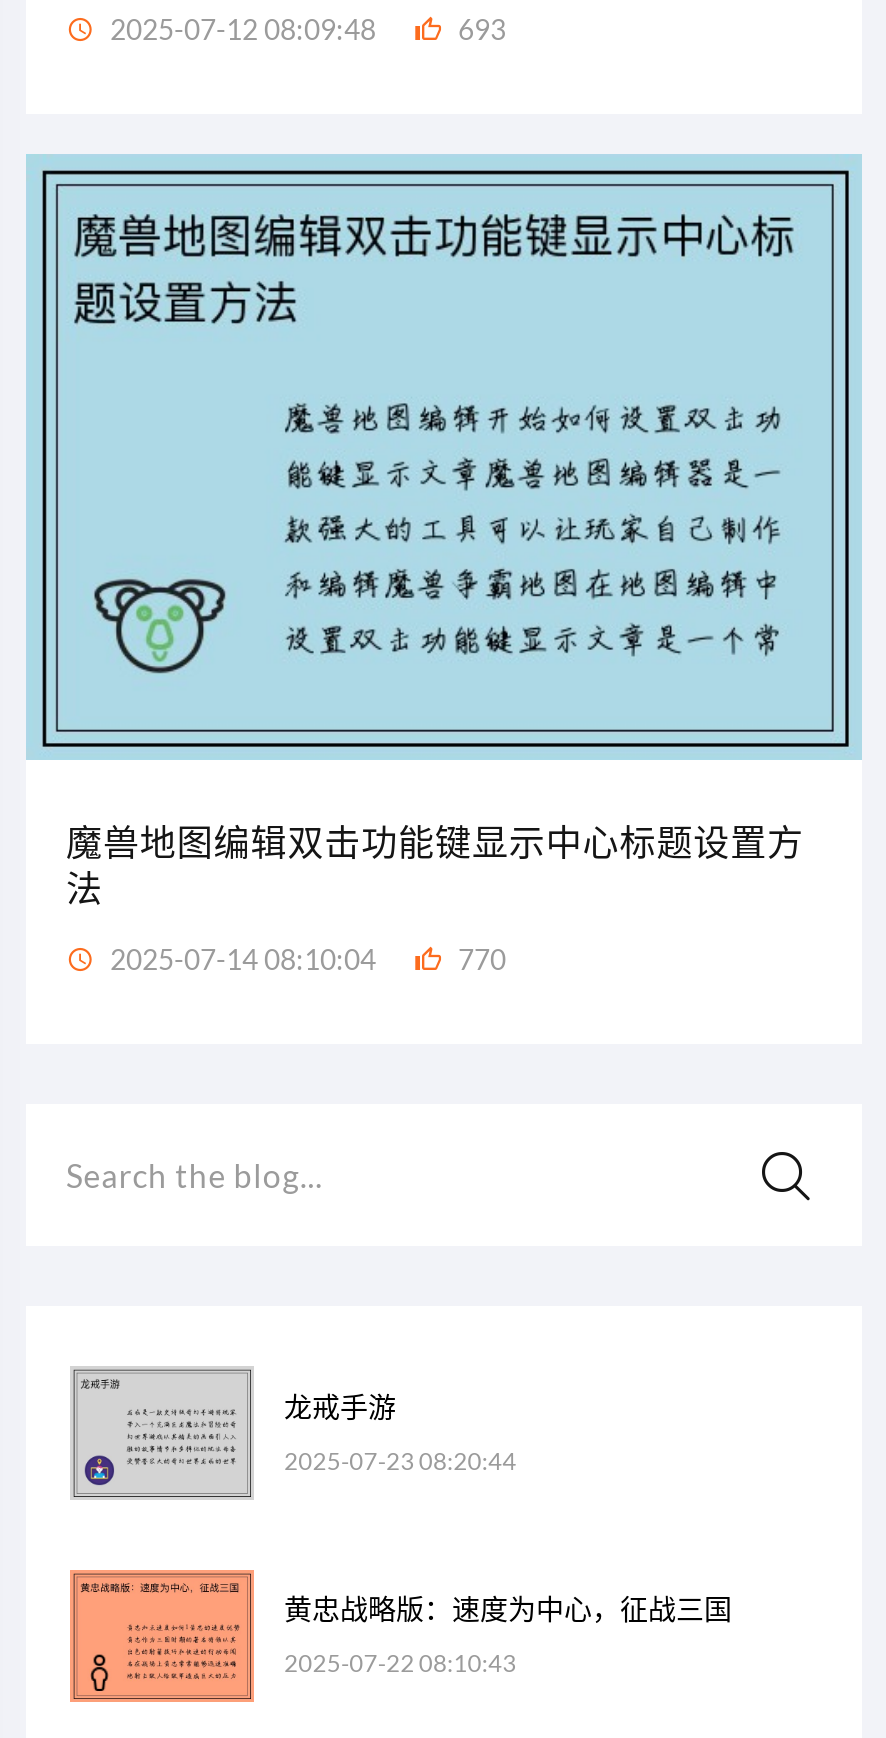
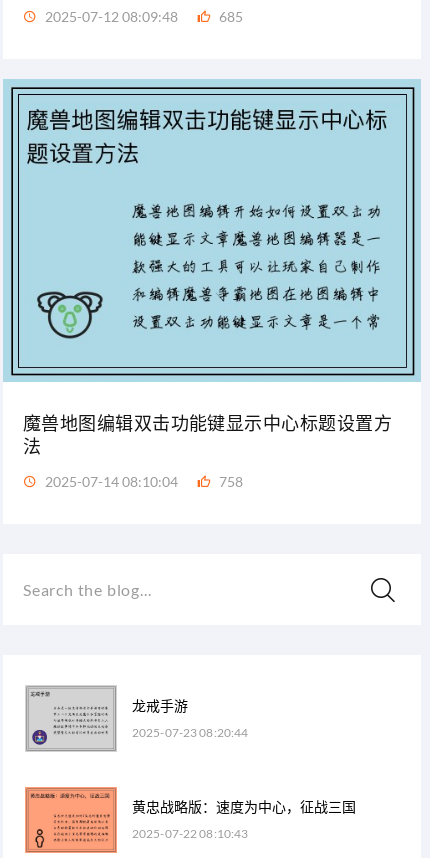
- 693
+ 685

- 770
+ 758
